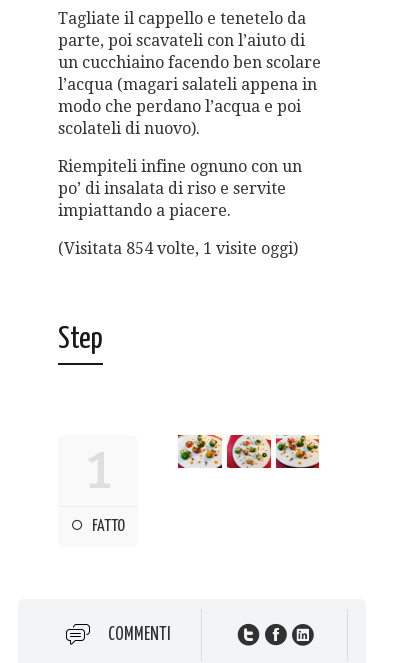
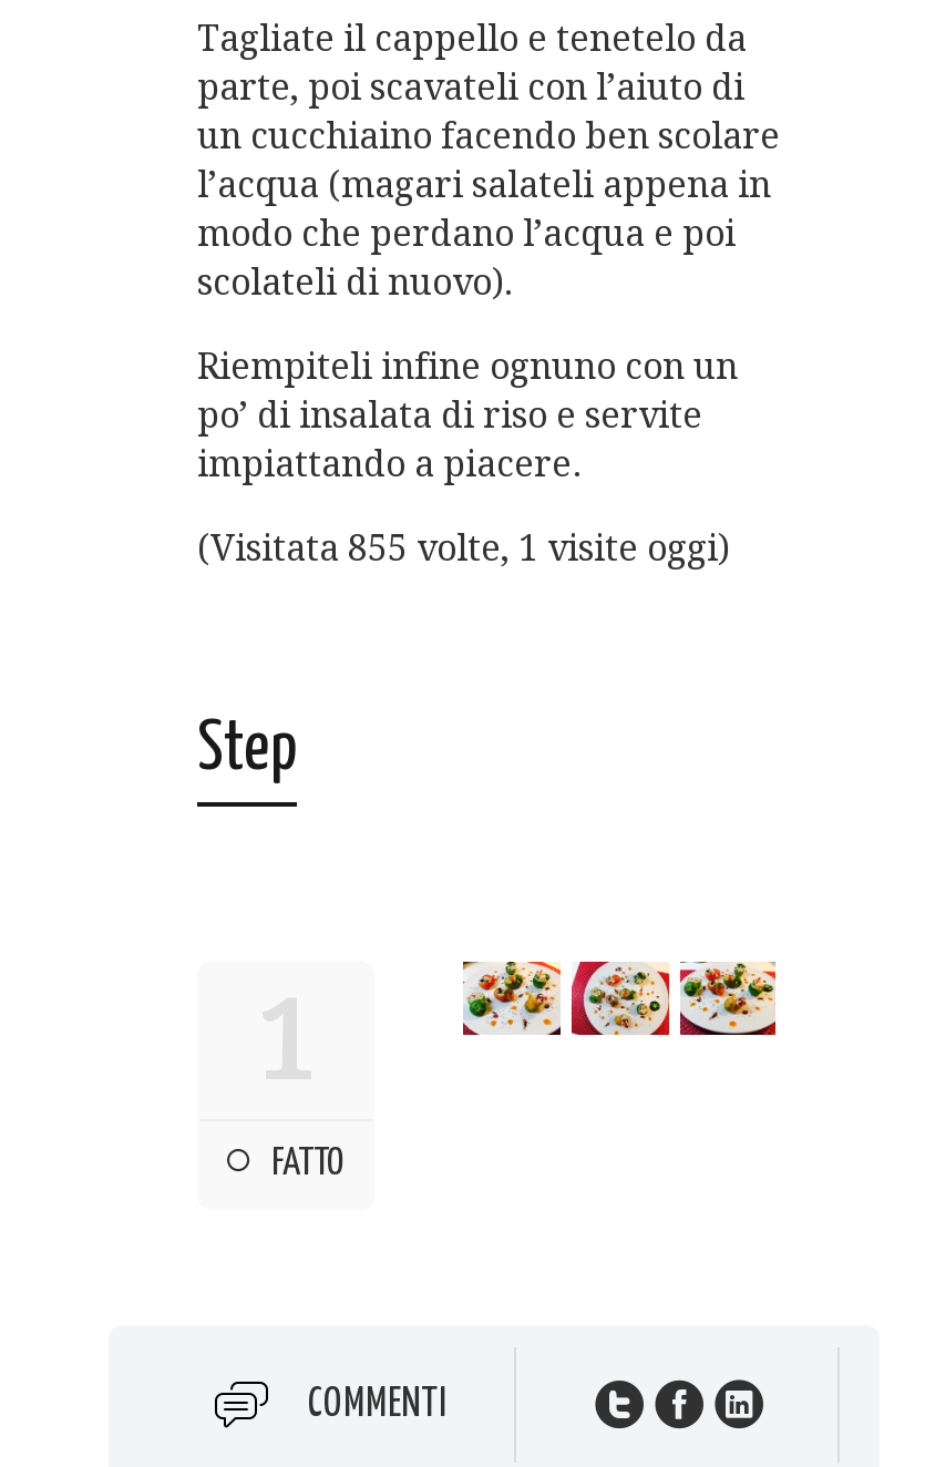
- (Visitata 854 volte, 1 visite oggi)
+ (Visitata 855 volte, 1 visite oggi)
